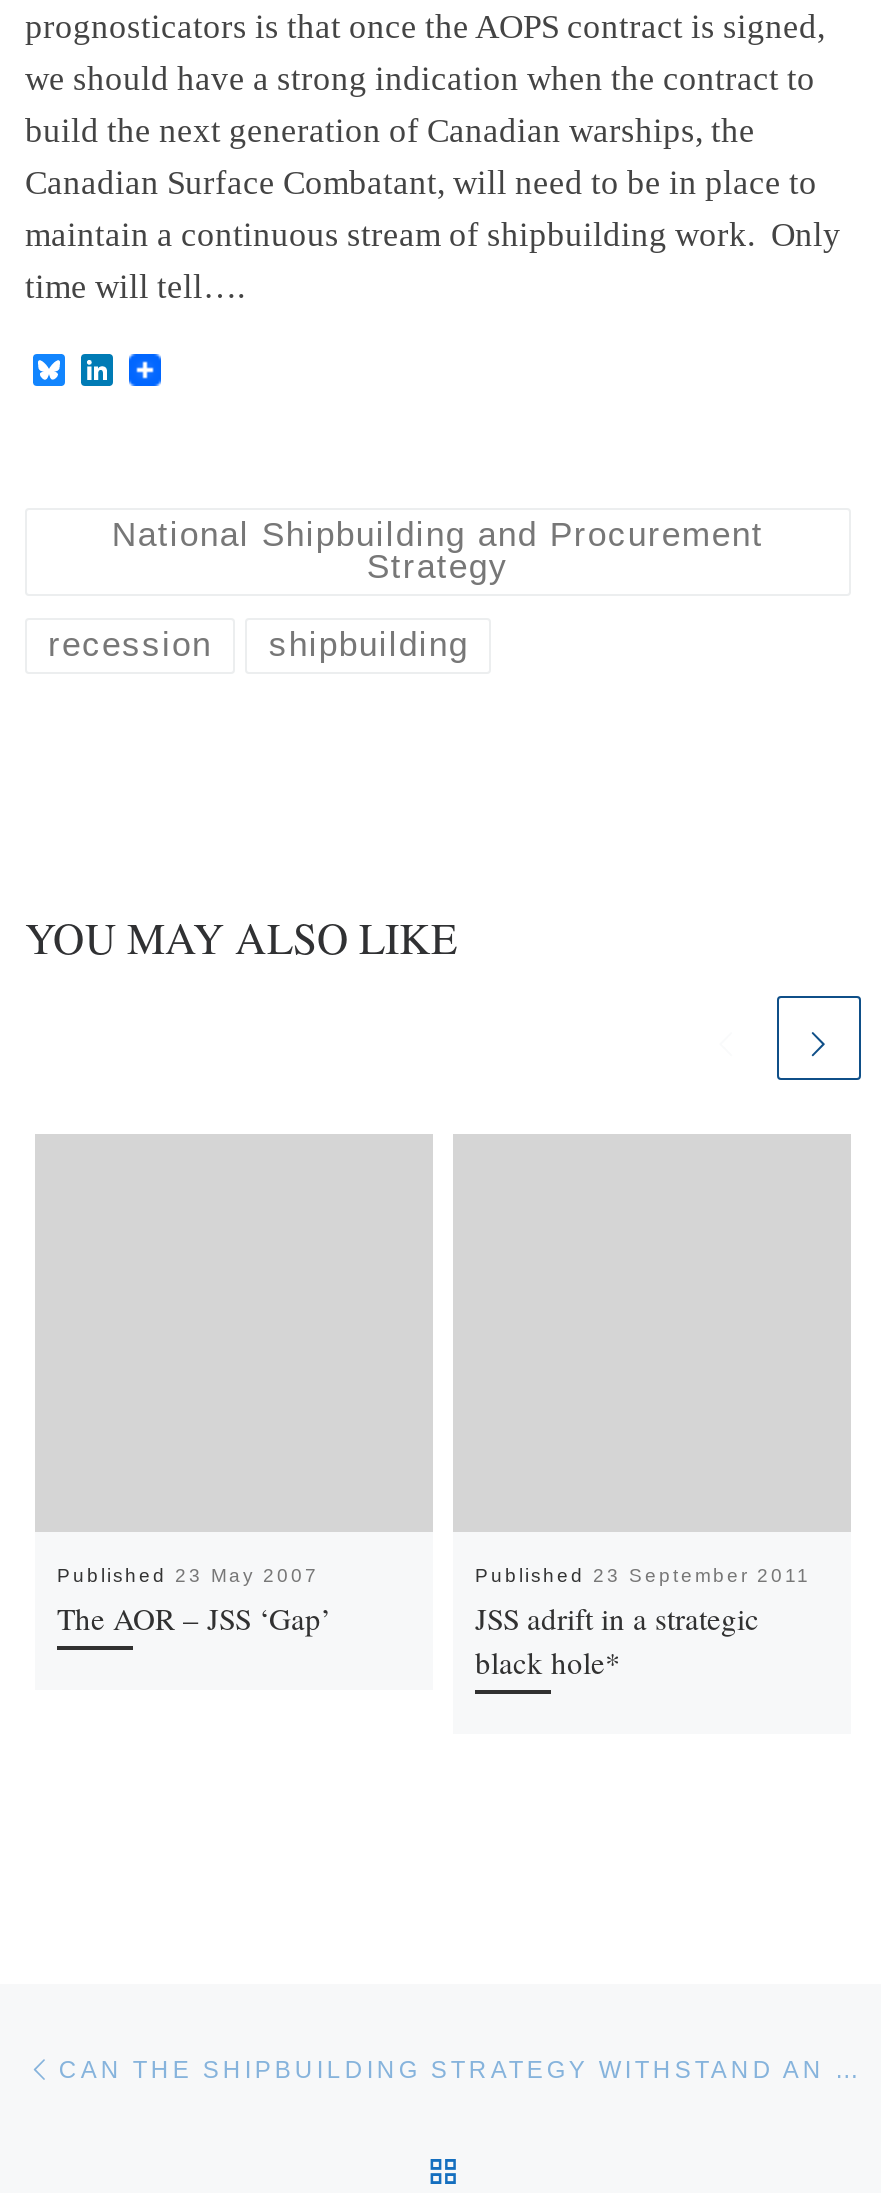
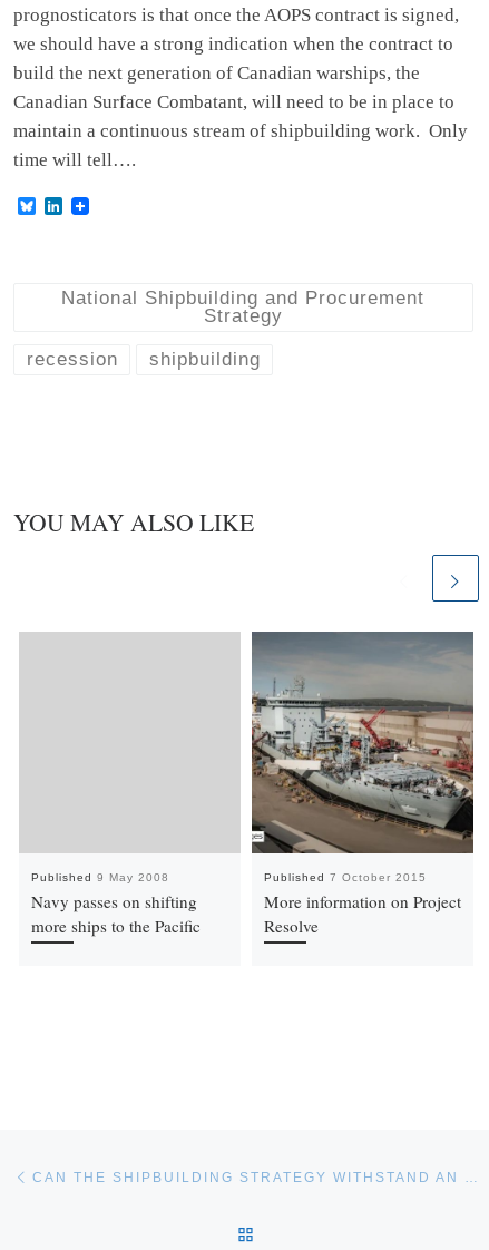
+ [image]

- Published 23 May 2007
- The AOR – JSS ‘Gap’
+ Published 9 May 2008
+ Navy passes on shifting
+ more ships to the Pacific

- Published 23 September 2011
- JSS adrift in a strategic
- black hole*
+ Published 7 October 2015
+ More information on Project
+ Resolve
